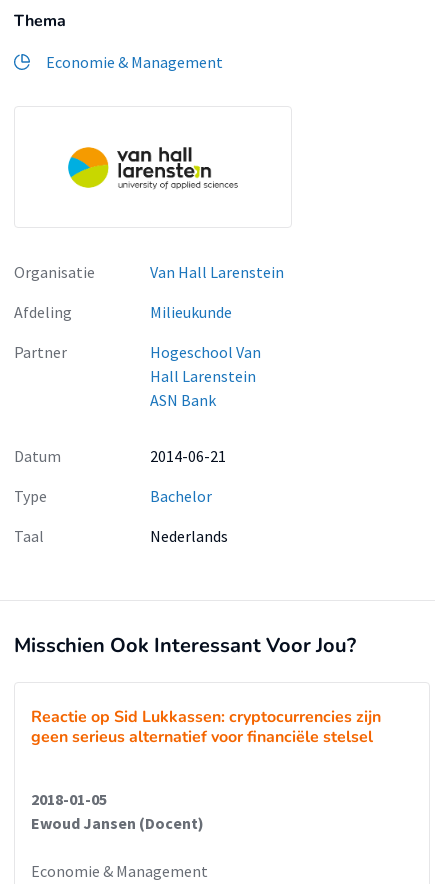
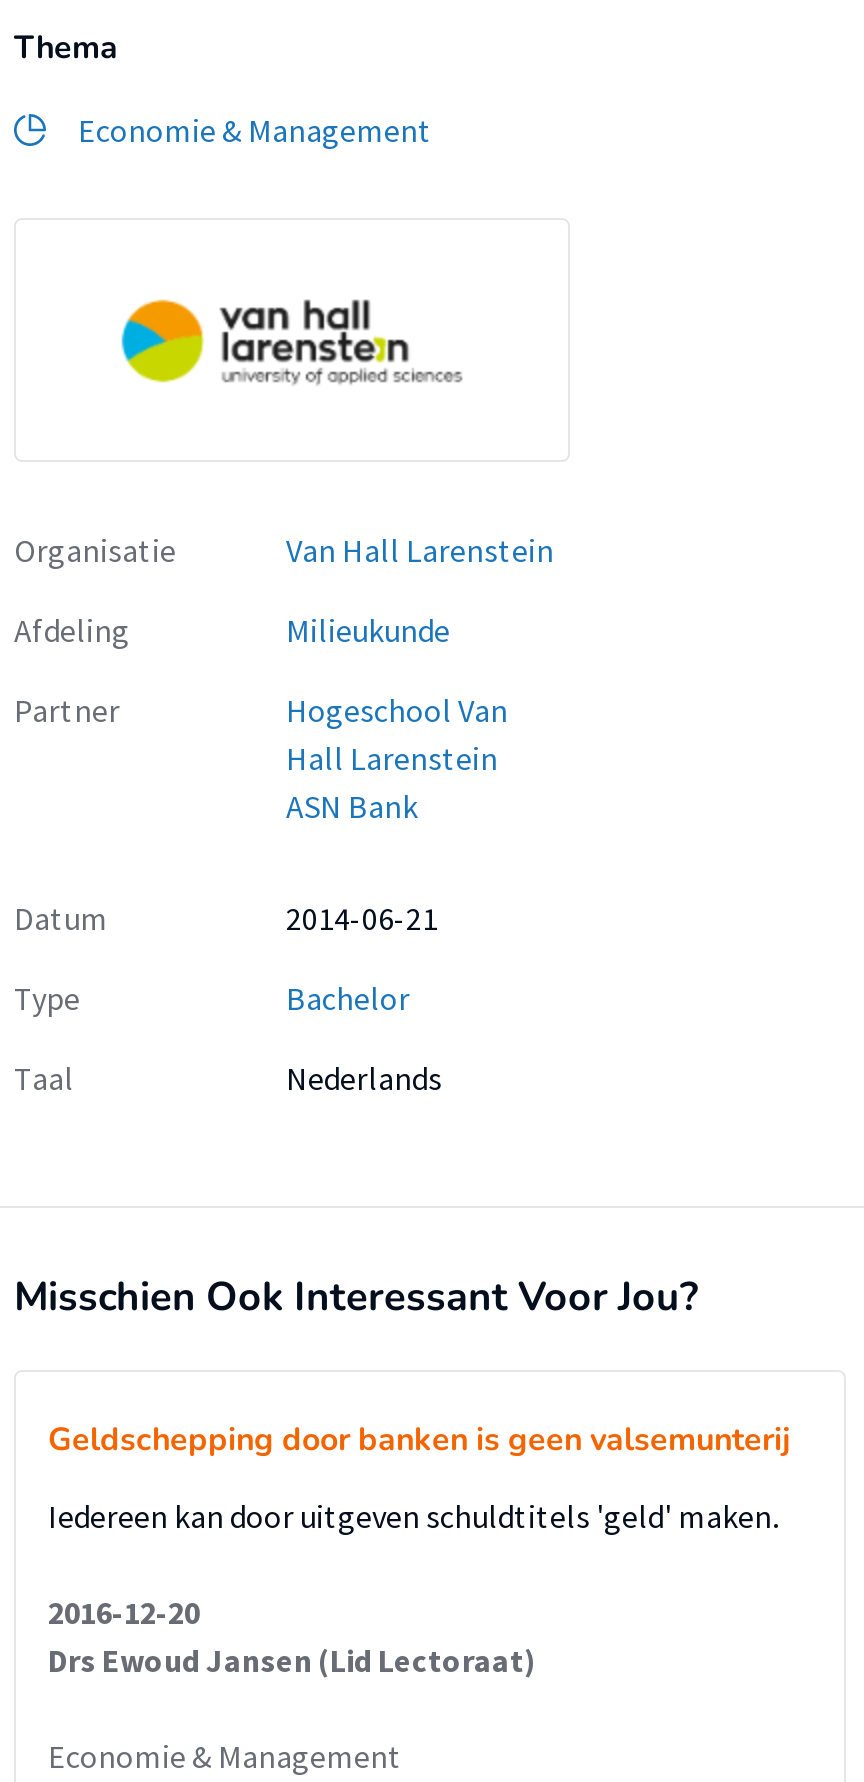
- Reactie op Sid Lukkassen: cryptocurrencies zijn
- geen serieus alternatief voor financiële stelsel
- 2018-01-05
- Ewoud Jansen (Docent)
+ Geldschepping door banken is geen valsemunterij
+ Iedereen kan door uitgeven schuldtitels 'geld' maken.
+ 2016-12-20
+ Drs Ewoud Jansen (Lid Lectoraat)
